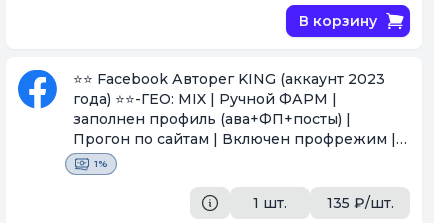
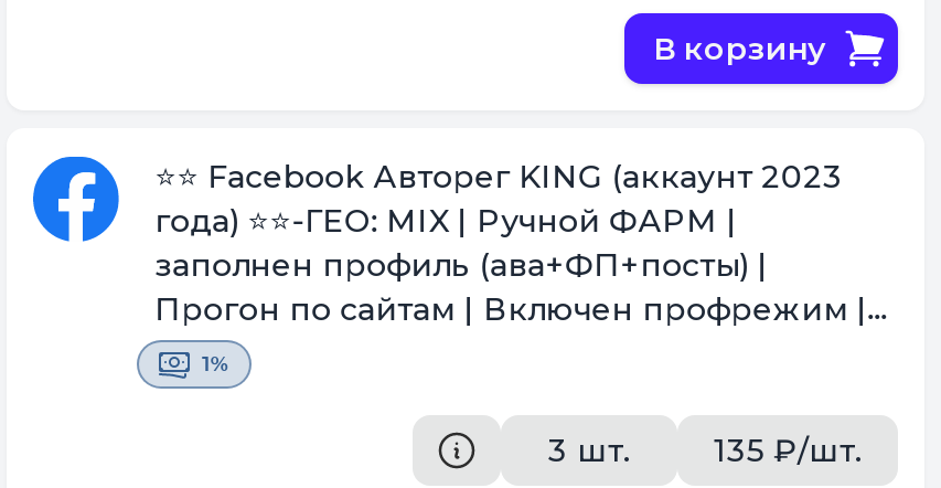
- 1 шт.
+ 3 шт.
